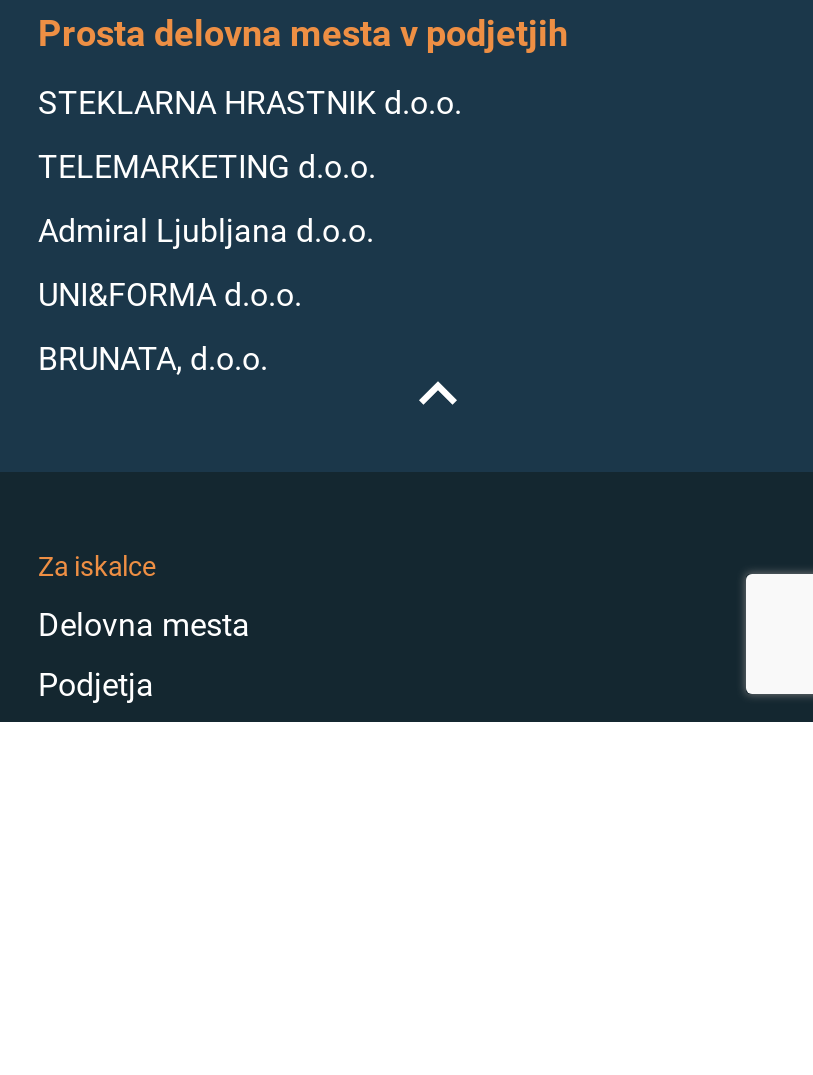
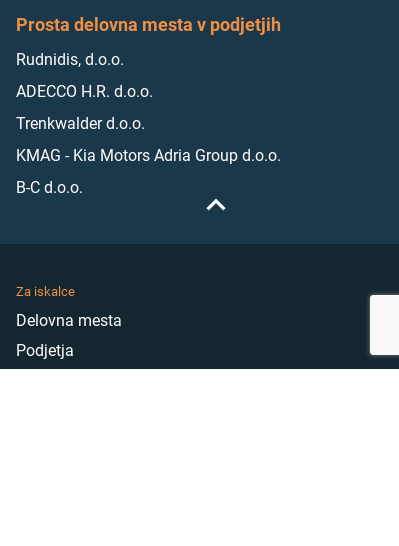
- STEKLARNA HRASTNIK d.o.o.
+ Rudnidis, d.o.o.

- TELEMARKETING d.o.o.
+ ADECCO H.R. d.o.o.

- Admiral Ljubljana d.o.o.
+ Trenkwalder d.o.o.

- UNI&FORMA d.o.o.
+ KMAG - Kia Motors Adria Group d.o.o.

- BRUNATA, d.o.o.
+ B-C d.o.o.
